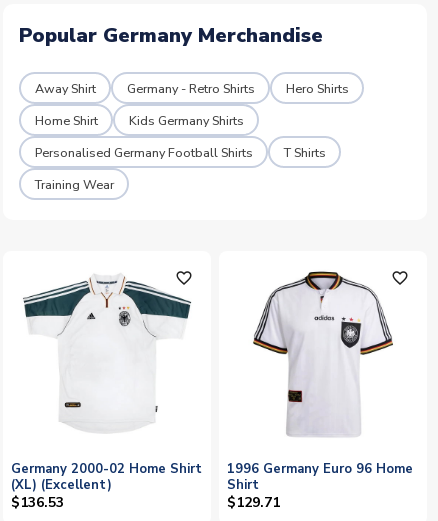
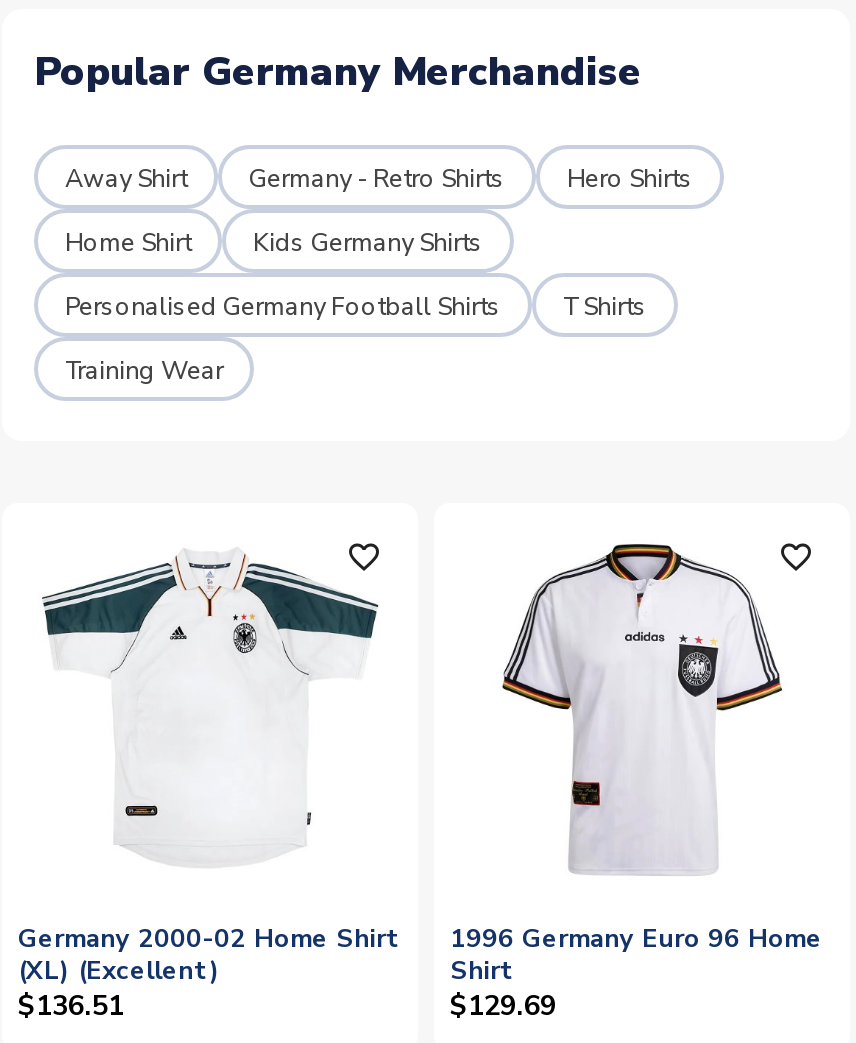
- $136.53
+ $136.51

- $129.71
+ $129.69
